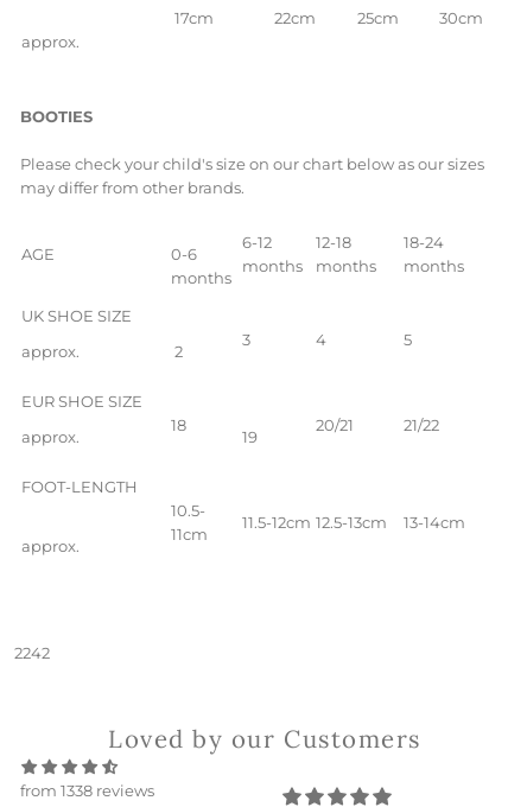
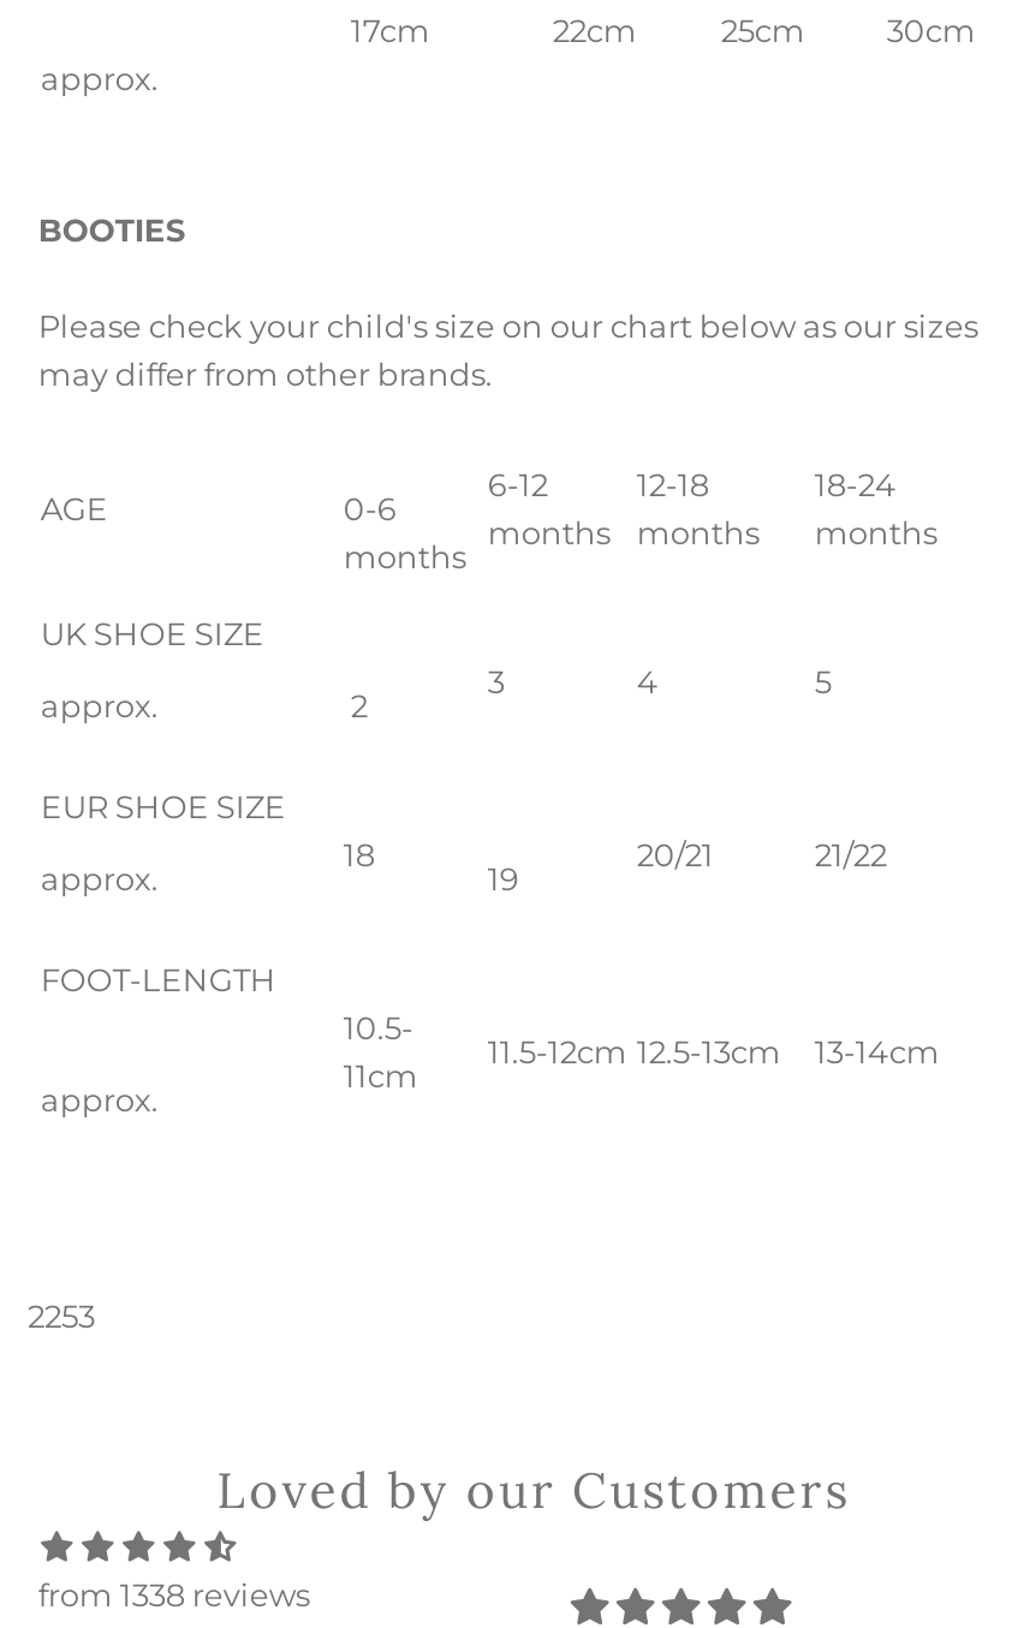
- 2242
+ 2253
